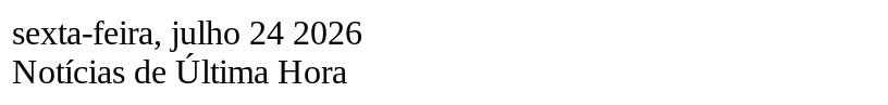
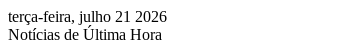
- sexta-feira, julho 24 2026
+ terça-feira, julho 21 2026
